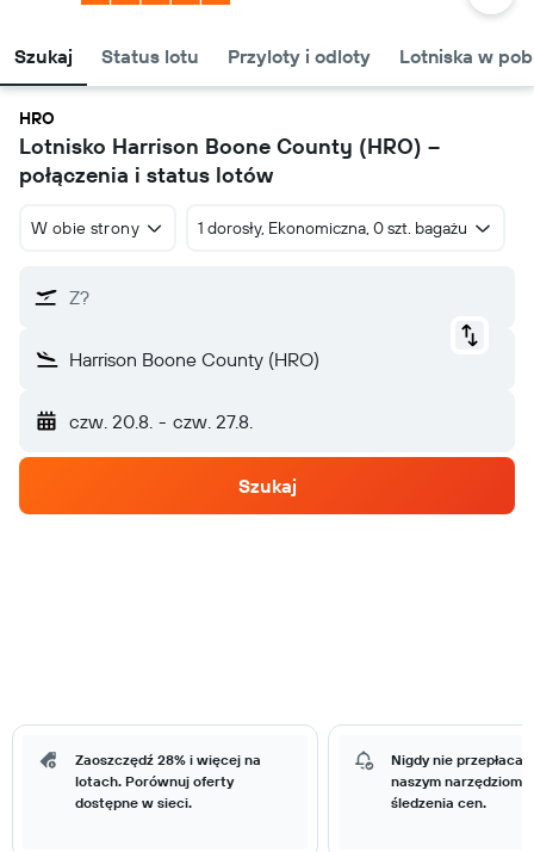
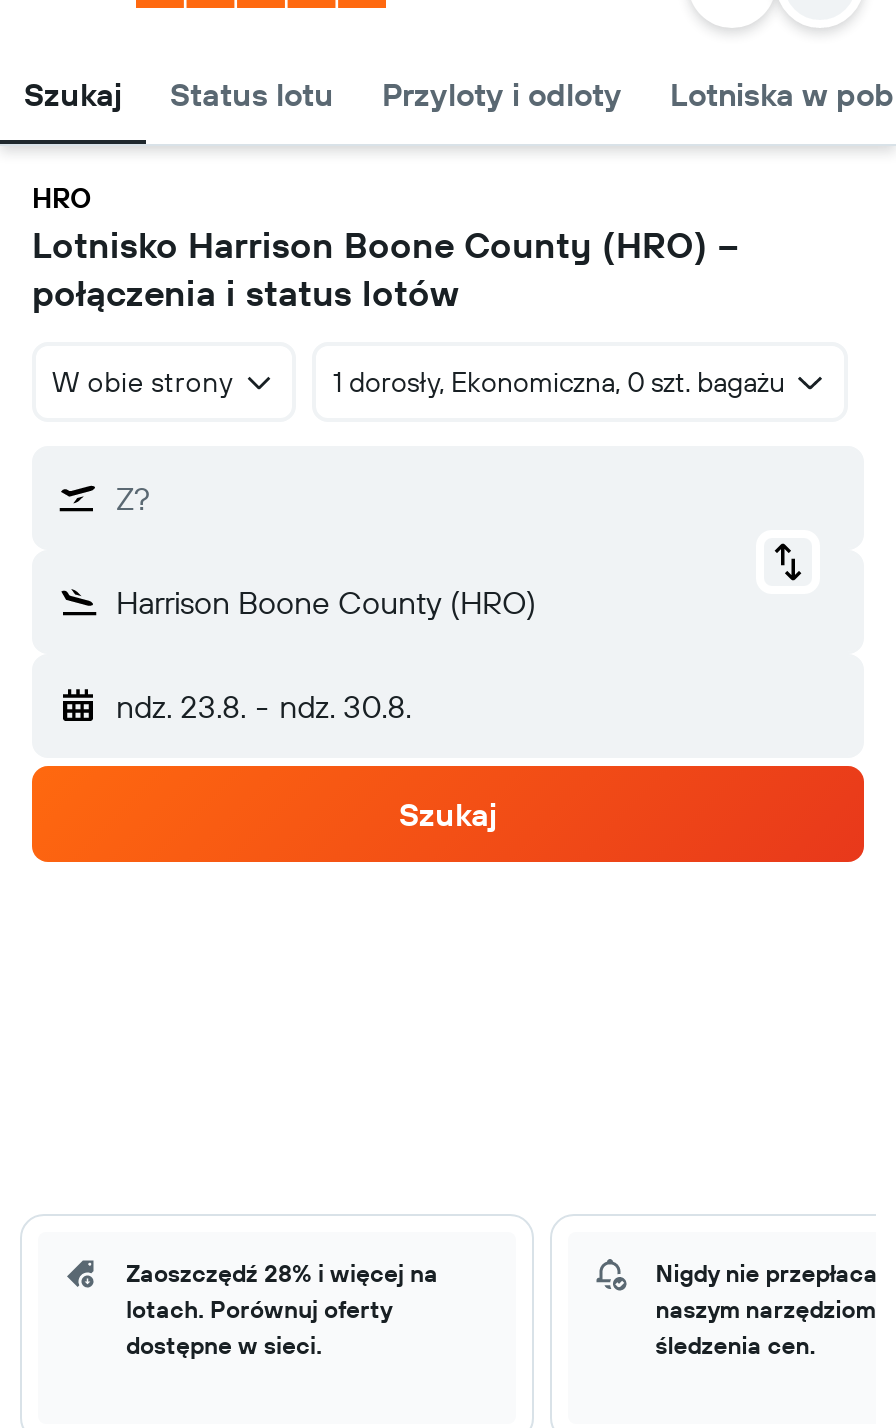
- czw. 20.8. - czw. 27.8.
+ ndz. 23.8. - ndz. 30.8.
